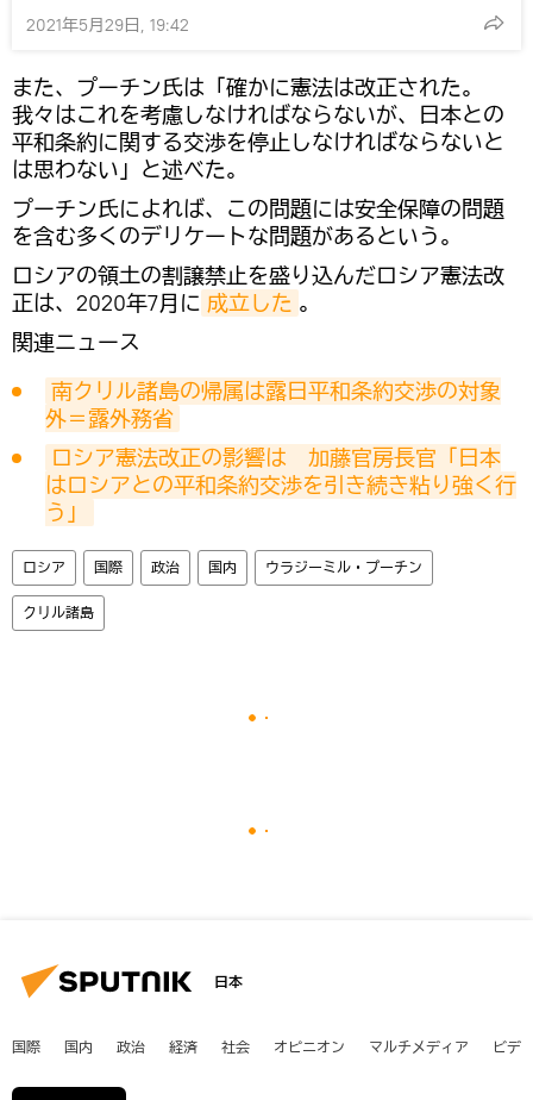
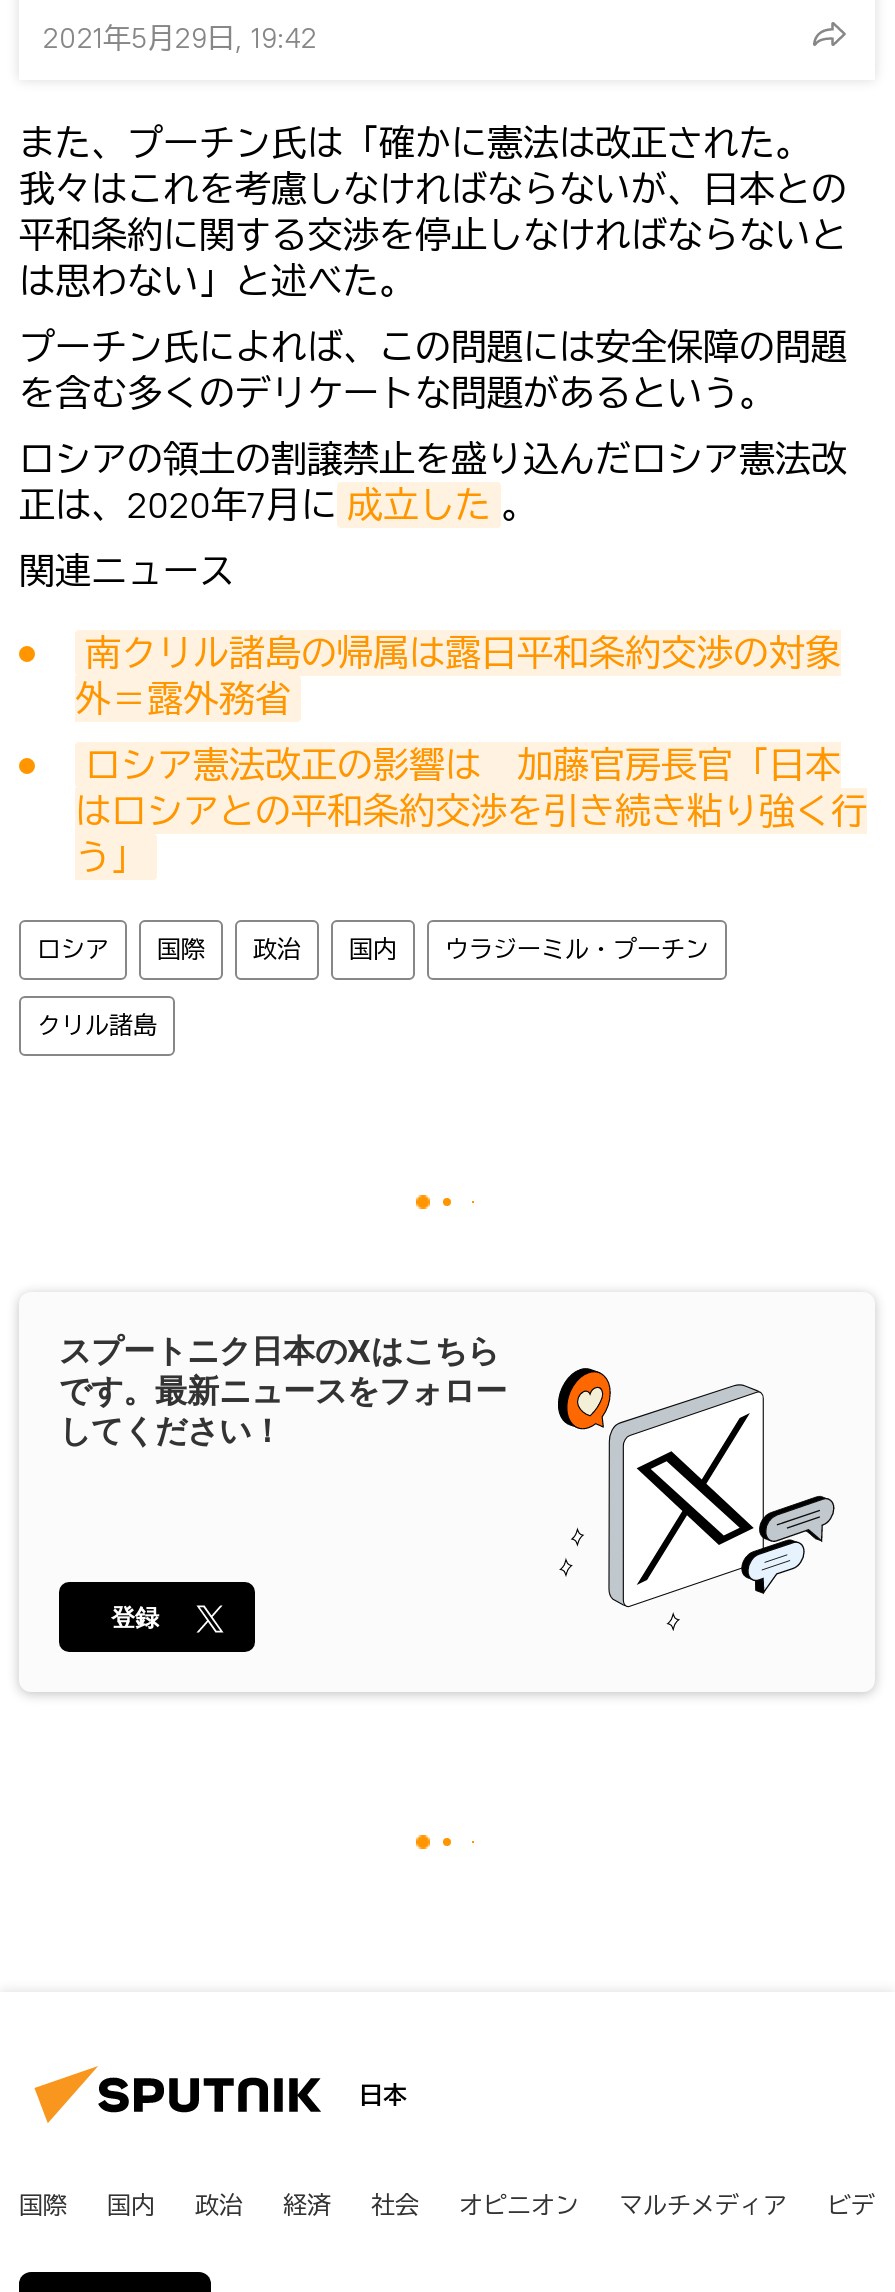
+ [image]
+ スプートニク日本のXはこちら
+ です。最新ニュースをフォロー
+ してください！

+ 登録
